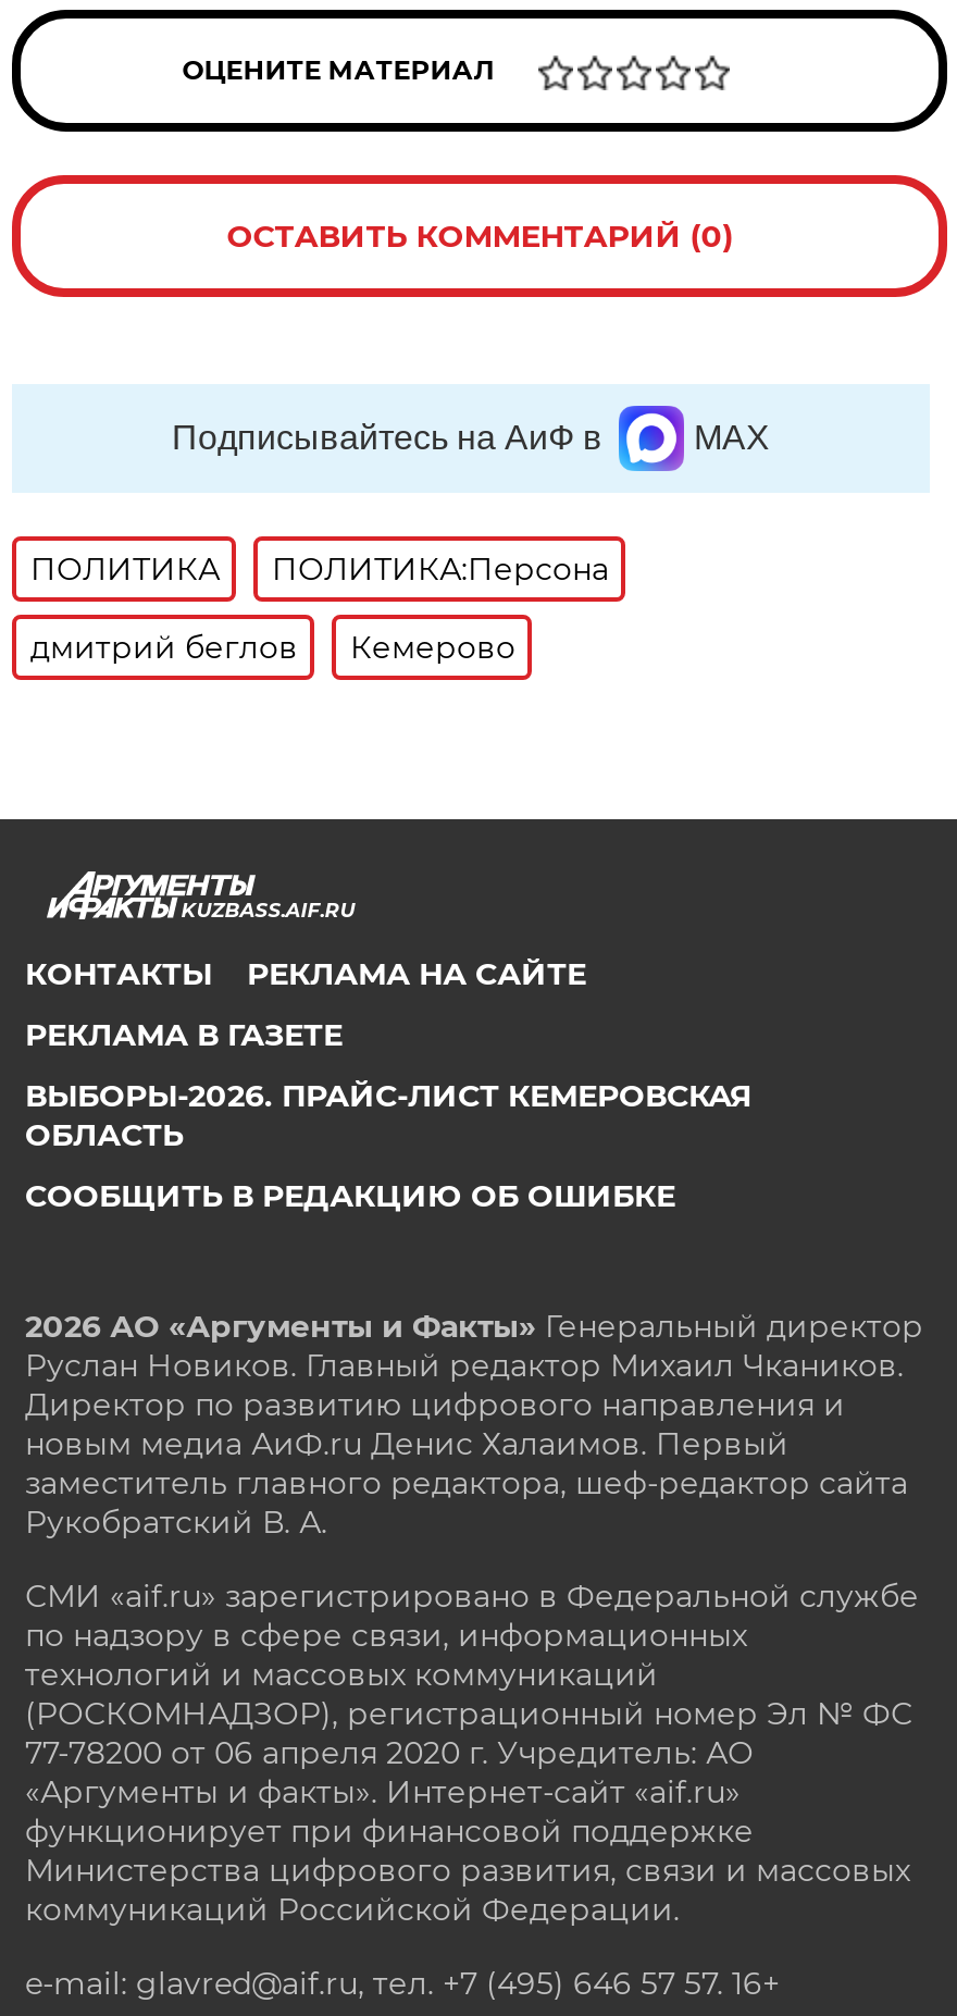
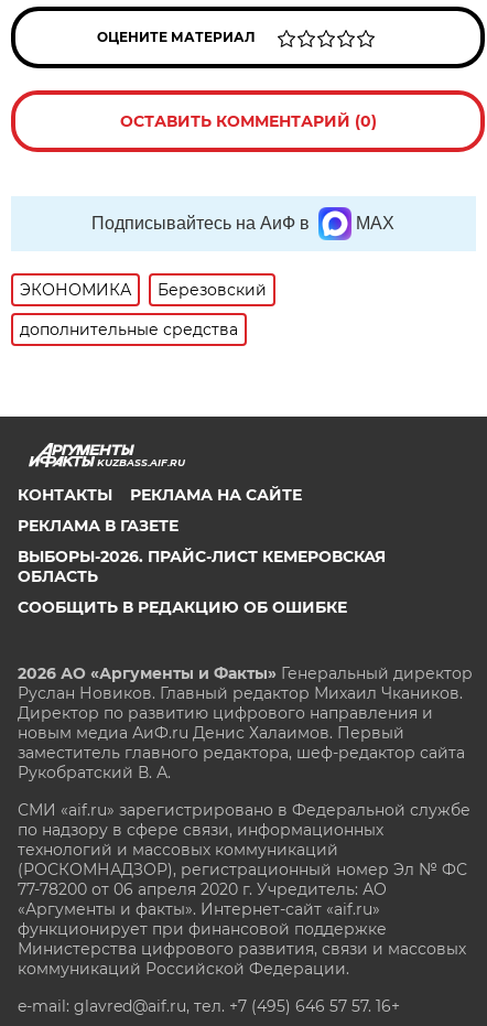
- ПОЛИТИКА
- ПОЛИТИКА:Персона
+ ЭКОНОМИКА
+ Березовский

- дмитрий беглов
- Кемерово
+ дополнительные средства
